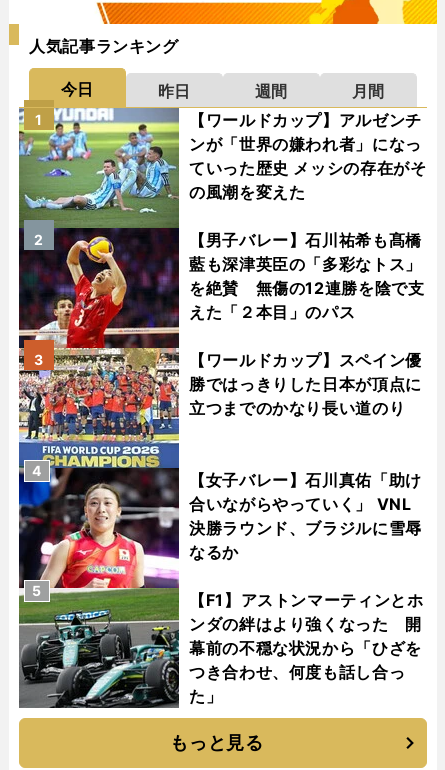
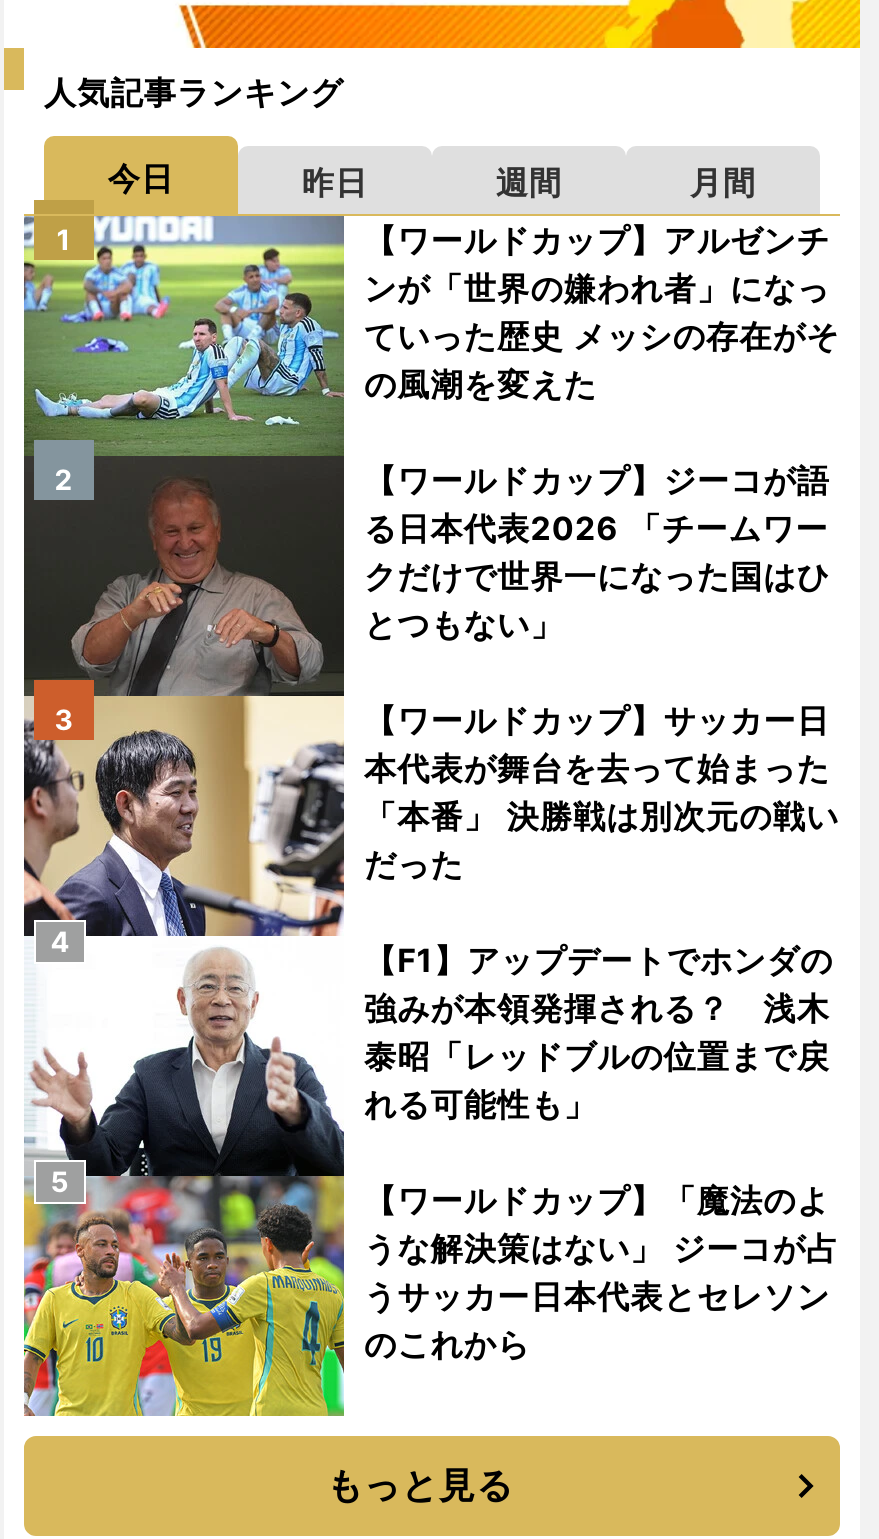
- [image]
- 【男子バレー】石川祐希も髙橋
- 藍も深津英臣の「多彩なトス」
- を絶賛 無傷の12連勝を陰で支
- えた「２本目」のパス
+ [image]
+ 【ワールドカップ】ジーコが語
+ る日本代表2026 「チームワー
+ クだけで世界一になった国はひ
+ とつもない」

- 【ワールドカップ】スペイン優
- 勝ではっきりした日本が頂点に
- 立つまでのかなり長い道のり
+ 【ワールドカップ】サッカー日
+ 本代表が舞台を去って始まった
+ 「本番」 決勝戦は別次元の戦い
+ だった

- 【女子バレー】石川真佑「助け
- 合いながらやっていく」 VNL
- 決勝ラウンド、ブラジルに雪辱
- なるか
+ 【F1】アップデートでホンダの
+ 強みが本領発揮される？ 浅木
+ 泰昭「レッドブルの位置まで戻
+ れる可能性も」

- 【F1】アストンマーティンとホ
- ンダの絆はより強くなった 開
- 幕前の不穏な状況から「ひざを
- つき合わせ、何度も話し合っ
- た」
+ 【ワールドカップ】「魔法のよ
+ うな解決策はない」 ジーコが占
+ うサッカー日本代表とセレソン
+ のこれから
